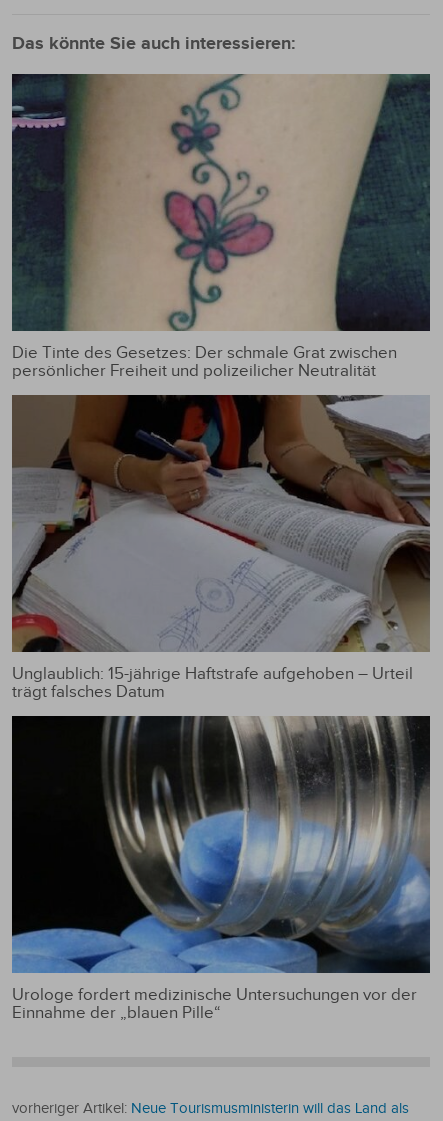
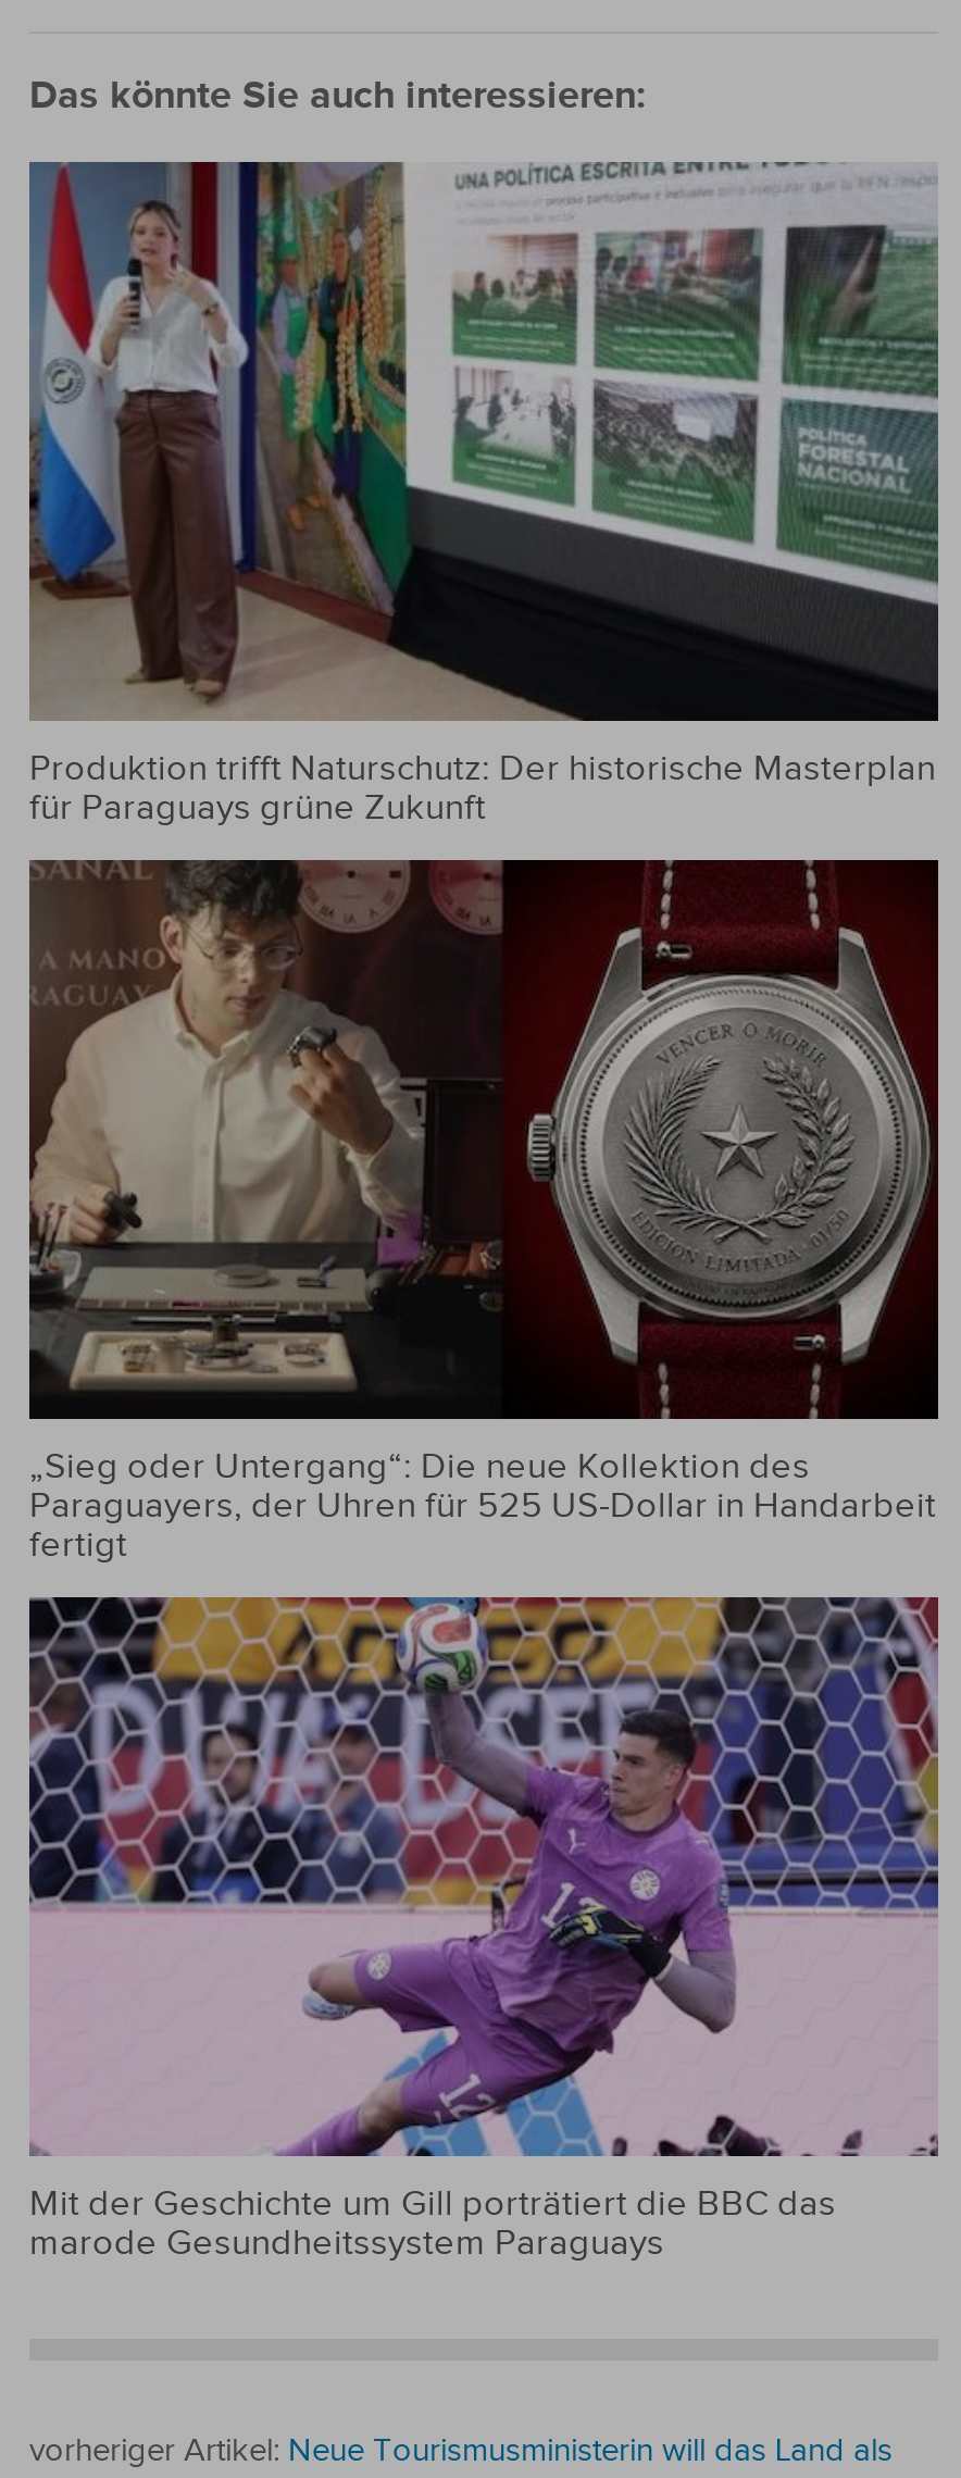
- [image]
- Die Tinte des Gesetzes: Der schmale Grat zwischen
- persönlicher Freiheit und polizeilicher Neutralität
+ [image]
+ Produktion trifft Naturschutz: Der historische Masterplan
+ für Paraguays grüne Zukunft

- [image]
- Unglaublich: 15-jährige Haftstrafe aufgehoben – Urteil
- trägt falsches Datum
+ [image]
+ „Sieg oder Untergang“: Die neue Kollektion des
+ Paraguayers, der Uhren für 525 US-Dollar in Handarbeit
+ fertigt

- [image]
- Urologe fordert medizinische Untersuchungen vor der
- Einnahme der „blauen Pille“
+ [image]
+ Mit der Geschichte um Gill porträtiert die BBC das
+ marode Gesundheitssystem Paraguays
